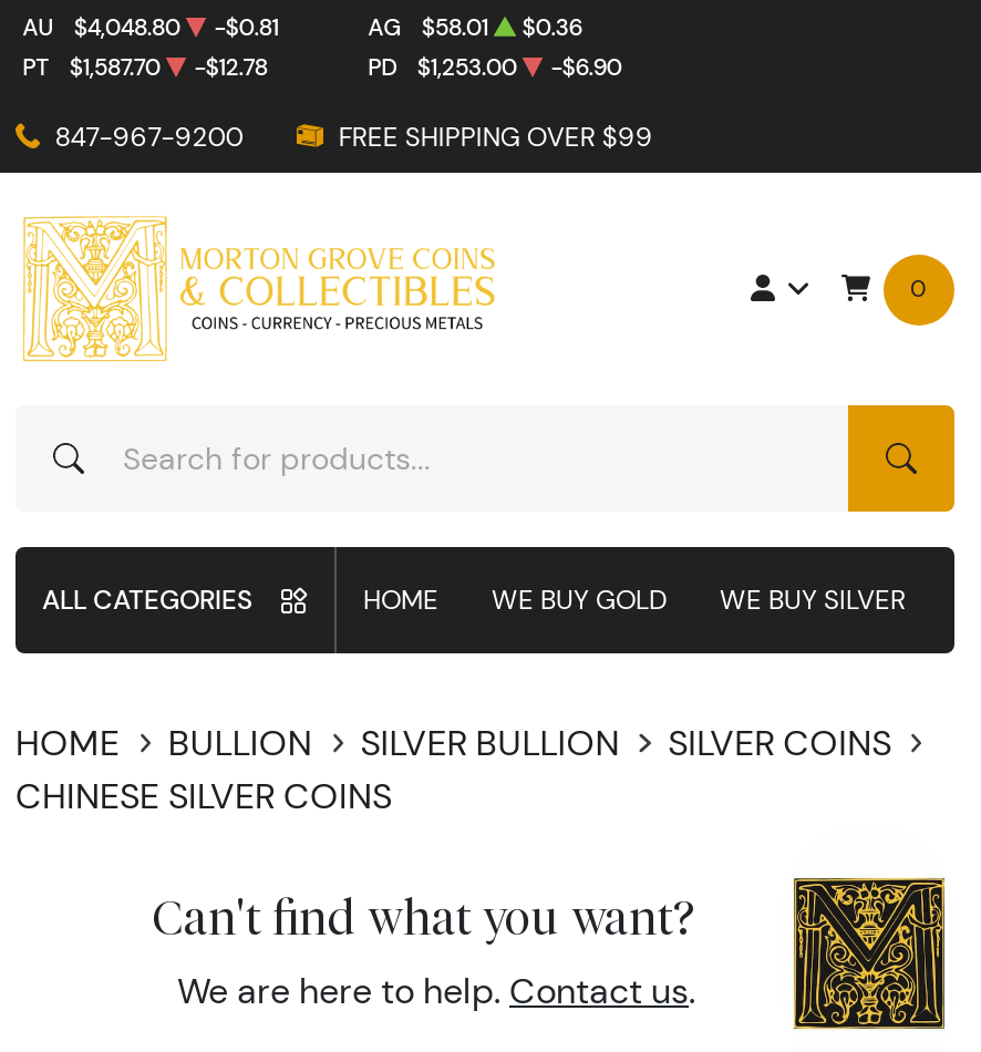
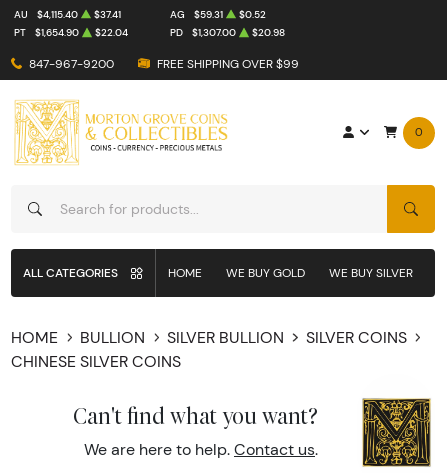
- $4,048.80
+ $4,115.40

- -$0.81
+ $37.41

- $58.01
+ $59.31

- $0.36
+ $0.52

- $1,587.70
+ $1,654.90

- -$12.78
+ $22.04

- $1,253.00
+ $1,307.00

- -$6.90
+ $20.98
